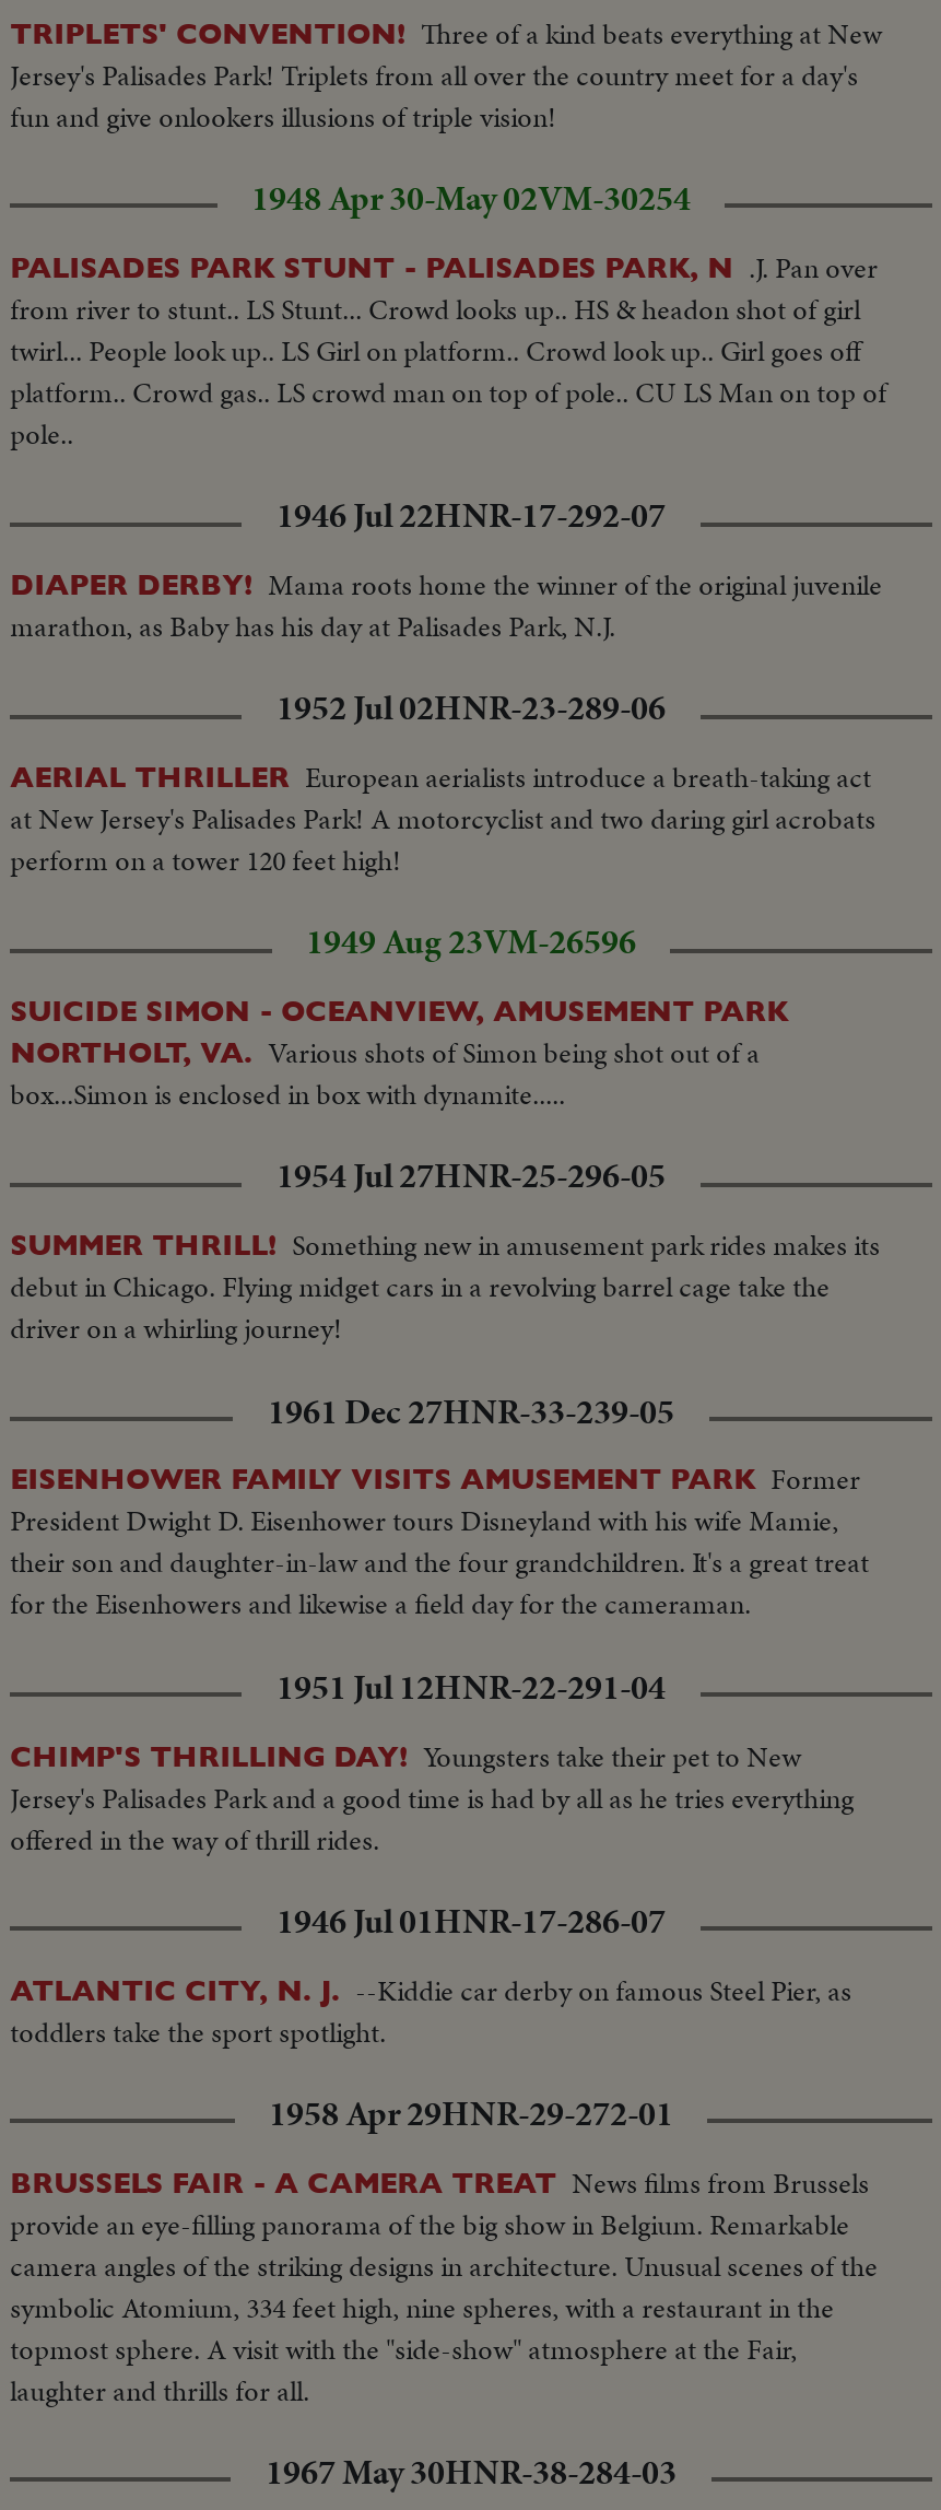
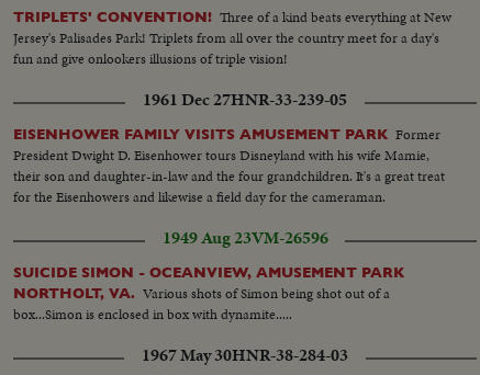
- 1948 Apr 30-May 02VM-30254
- PALISADES PARK STUNT - PALISADES PARK, N .J. Pan over
- from river to stunt.. LS Stunt... Crowd looks up.. HS & headon shot of girl
- twirl... People look up.. LS Girl on platform.. Crowd look up.. Girl goes off
- platform.. Crowd gas.. LS crowd man on top of pole.. CU LS Man on top of
- pole..
- 1946 Jul 22HNR-17-292-07
- DIAPER DERBY! Mama roots home the winner of the original juvenile
- marathon, as Baby has his day at Palisades Park, N.J.
- 1952 Jul 02HNR-23-289-06
- AERIAL THRILLER European aerialists introduce a breath-taking act
- at New Jersey's Palisades Park! A motorcyclist and two daring girl acrobats
- perform on a tower 120 feet high!
- 1954 Jul 27HNR-25-296-05
- SUMMER THRILL! Something new in amusement park rides makes its
- debut in Chicago. Flying midget cars in a revolving barrel cage take the
- driver on a whirling journey!

moved down: 1949 Aug 23VM-26596 | SUICIDE SIMON - OCEANVIEW, AMUSEMENT PARK | NORTHOLT, VA. Various shots of Simon being shot out of a | box...Simon is enclosed in box with dynamite.....

- 1951 Jul 12HNR-22-291-04
- CHIMP'S THRILLING DAY! Youngsters take their pet to New
- Jersey's Palisades Park and a good time is had by all as he tries everything
- offered in the way of thrill rides.
- 1946 Jul 01HNR-17-286-07
- ATLANTIC CITY, N. J. --Kiddie car derby on famous Steel Pier, as
- toddlers take the sport spotlight.
- 1958 Apr 29HNR-29-272-01
- BRUSSELS FAIR - A CAMERA TREAT News films from Brussels
- provide an eye-filling panorama of the big show in Belgium. Remarkable
- camera angles of the striking designs in architecture. Unusual scenes of the
- symbolic Atomium, 334 feet high, nine spheres, with a restaurant in the
- topmost sphere. A visit with the "side-show" atmosphere at the Fair,
- laughter and thrills for all.
